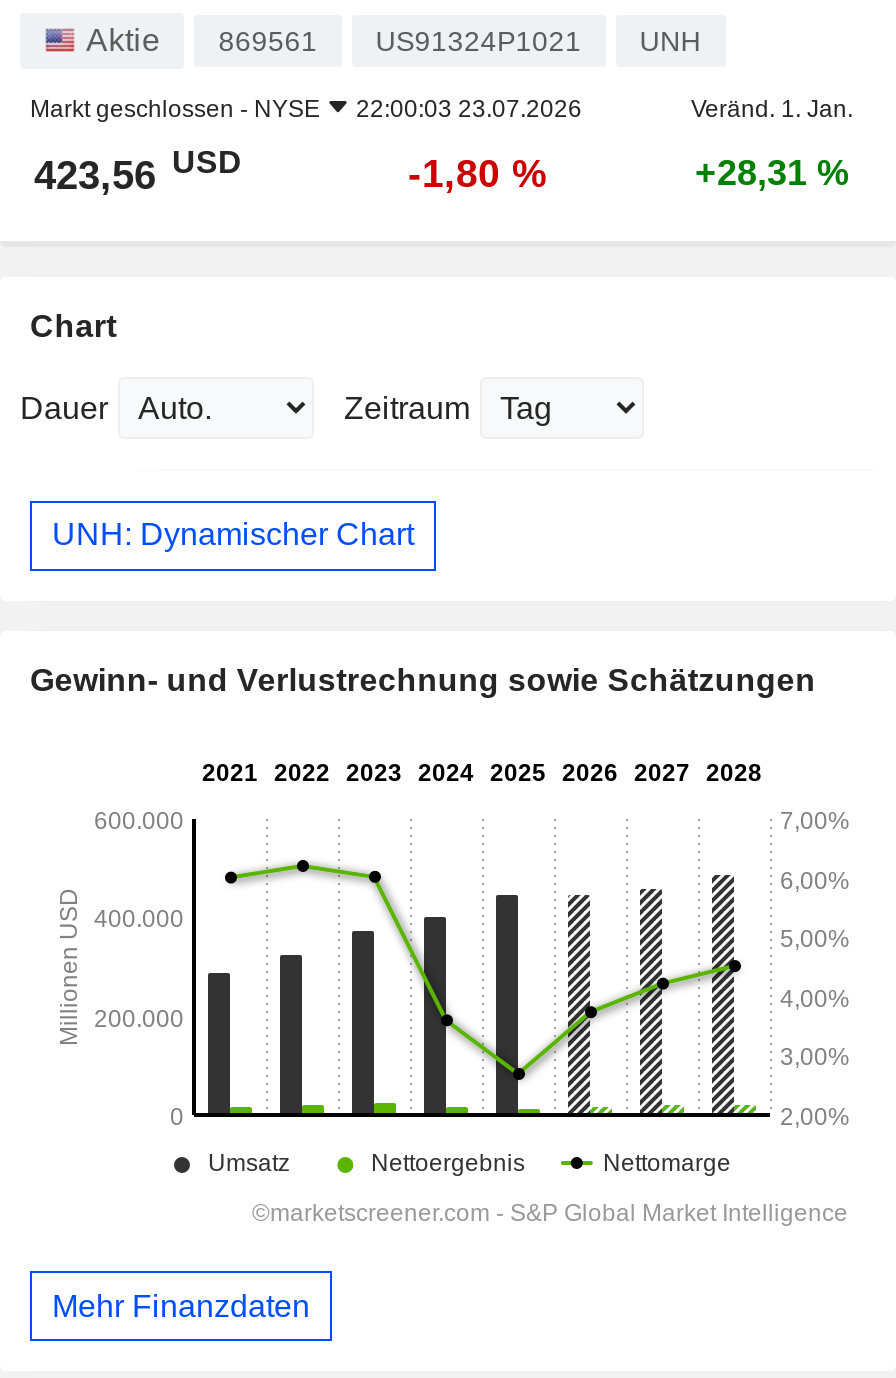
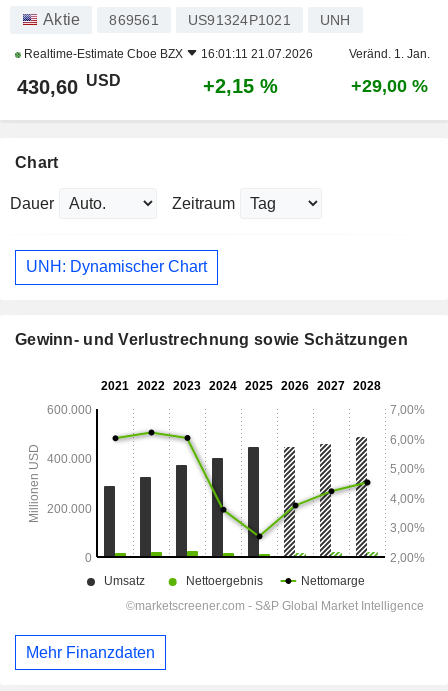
- Markt geschlossen - NYSE
- 22:00:03 23.07.2026
+ Realtime-Estimate Cboe BZX
+ 16:01:11 21.07.2026

- 423,56 USD
+ 430,60 USD

- -1,80 %
+ +2,15 %

- +28,31 %
+ +29,00 %
